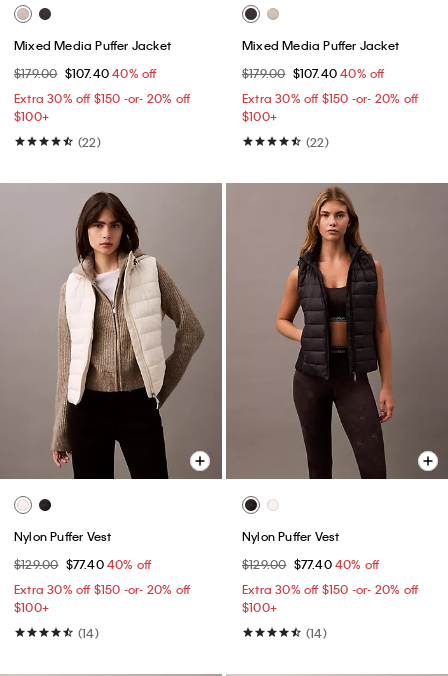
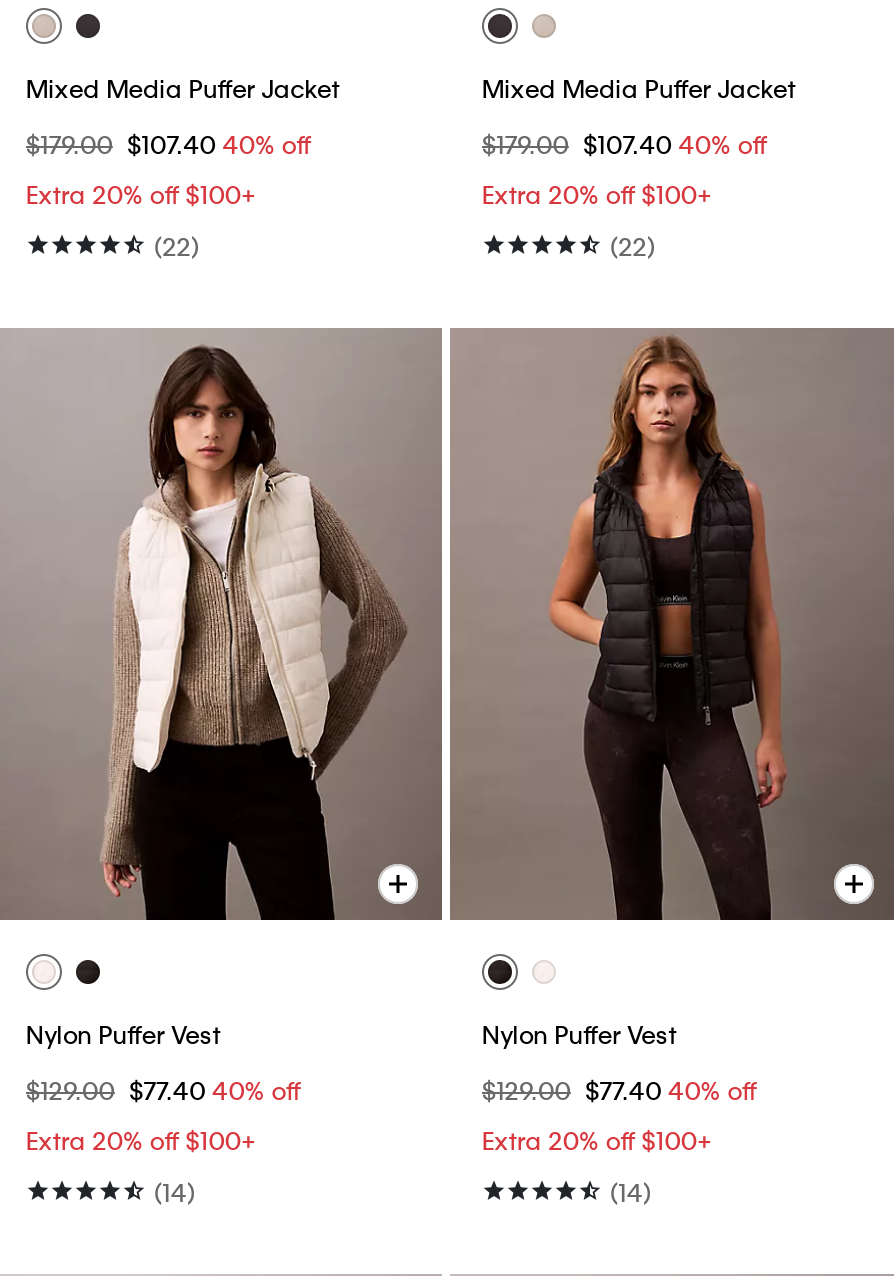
- Extra 30% off $150 -or- 20% off
- $100+
+ Extra 20% off $100+

- Extra 30% off $150 -or- 20% off
- $100+
+ Extra 20% off $100+

- Extra 30% off $150 -or- 20% off
- $100+
+ Extra 20% off $100+

- Extra 30% off $150 -or- 20% off
- $100+
+ Extra 20% off $100+
